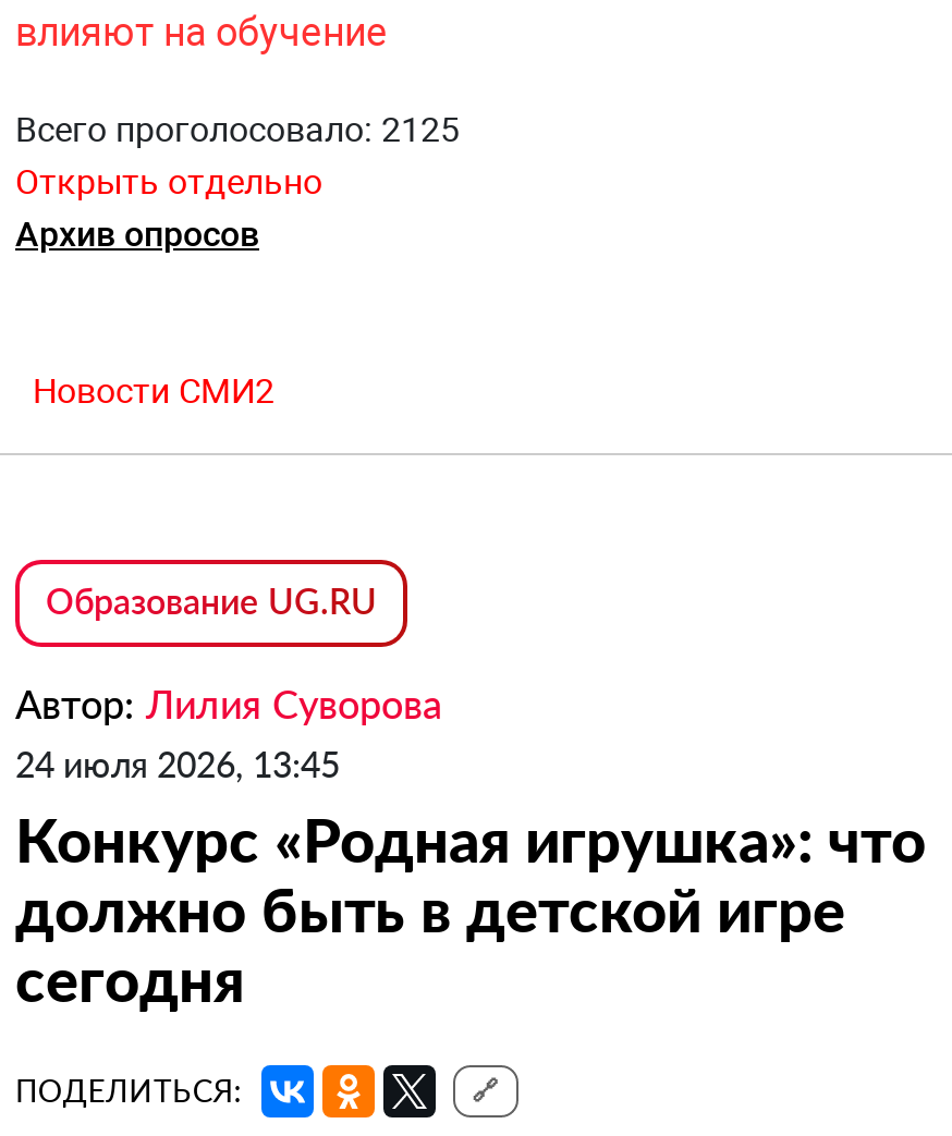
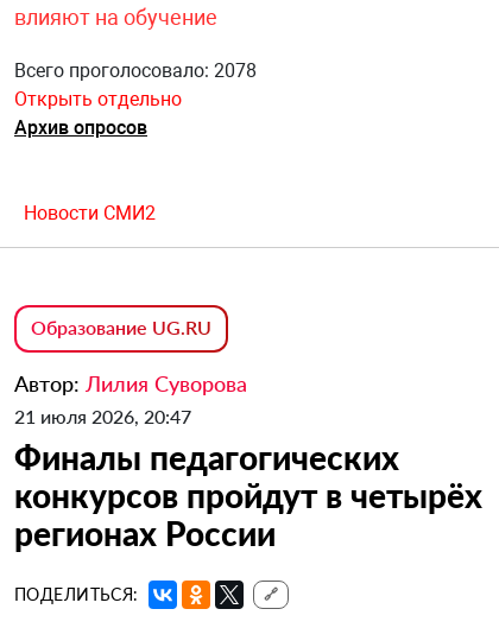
- Всего проголосовало: 2125
+ Всего проголосовало: 2078

- 24 июля 2026, 13:45
- Конкурс «Родная игрушка»: что
- должно быть в детской игре
- сегодня
+ 21 июля 2026, 20:47
+ Финалы педагогических
+ конкурсов пройдут в четырёх
+ регионах России
